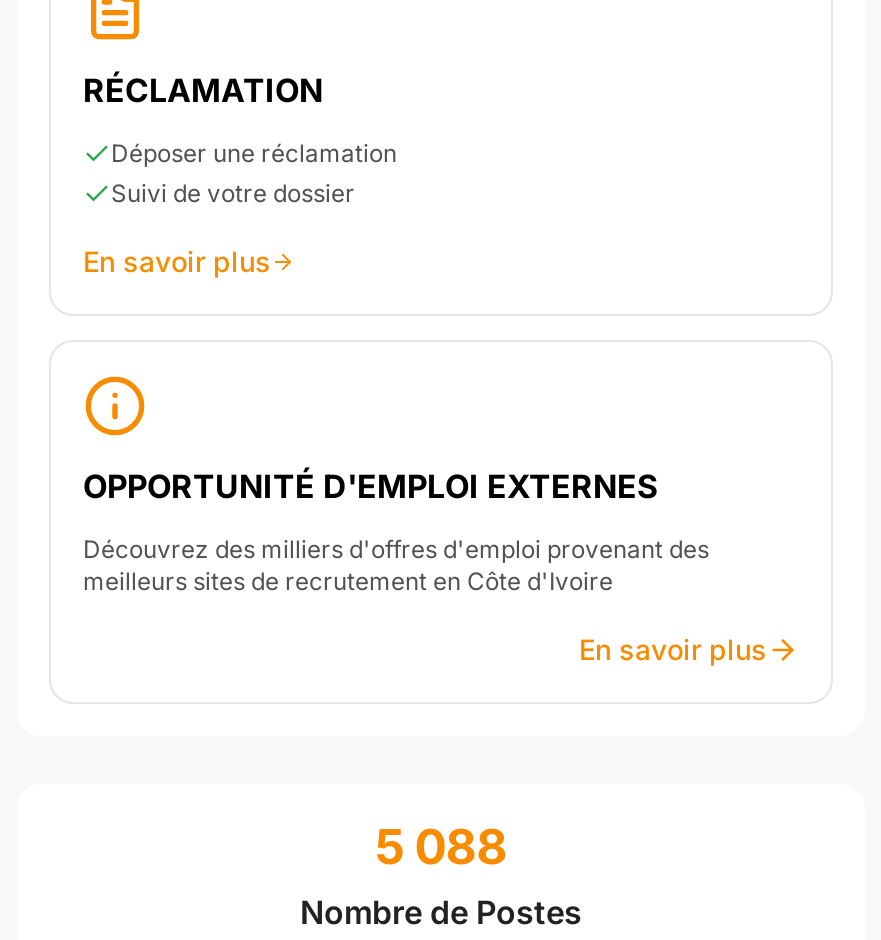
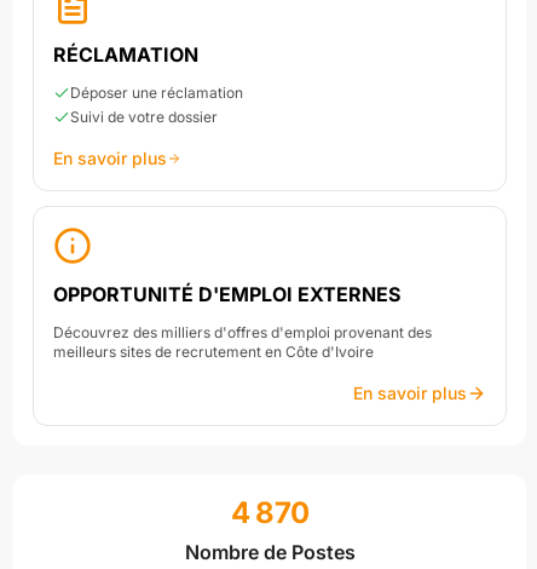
- 5 088
+ 4 870
